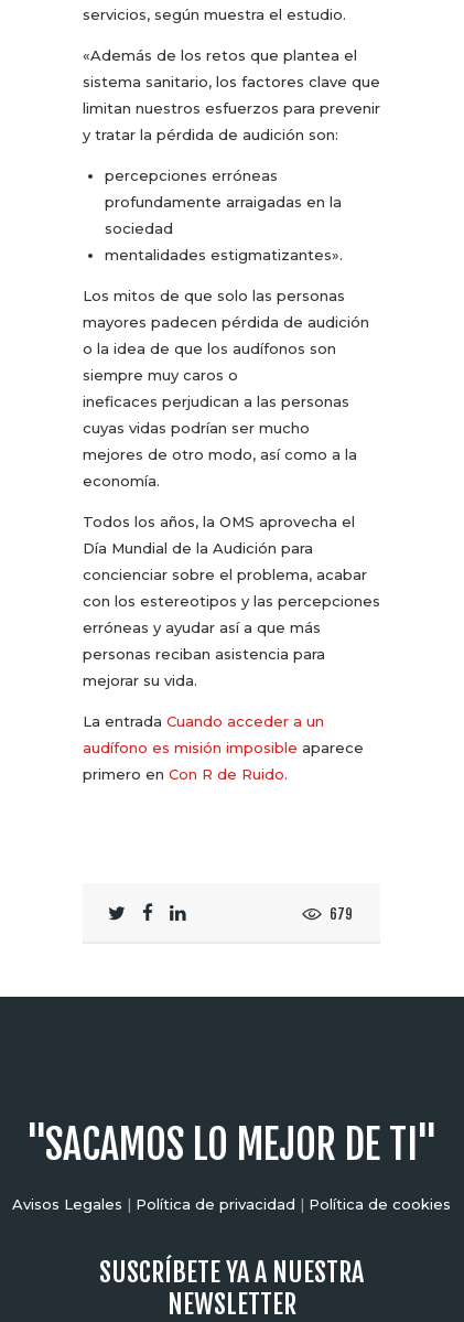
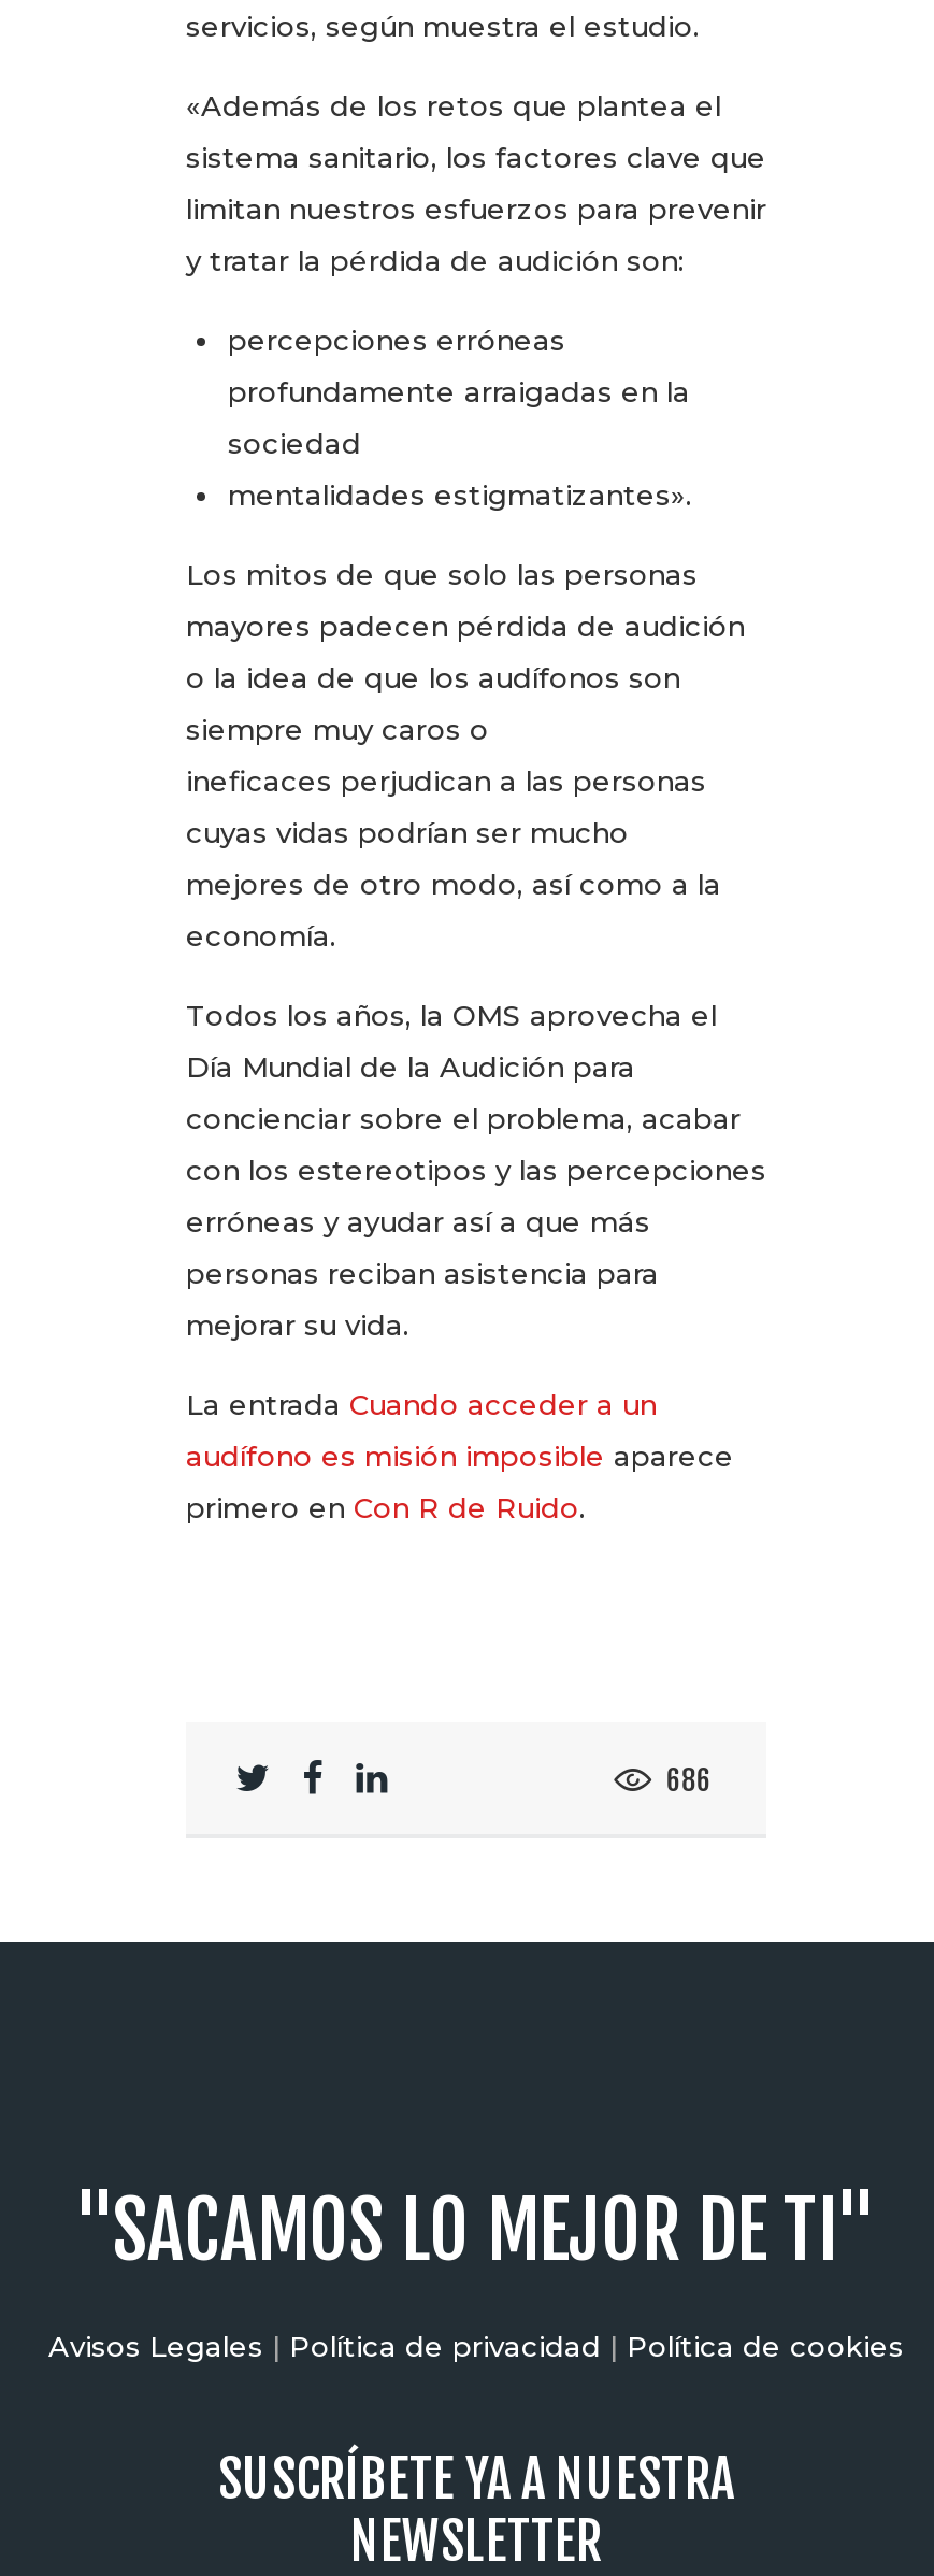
- 679
+ 686
